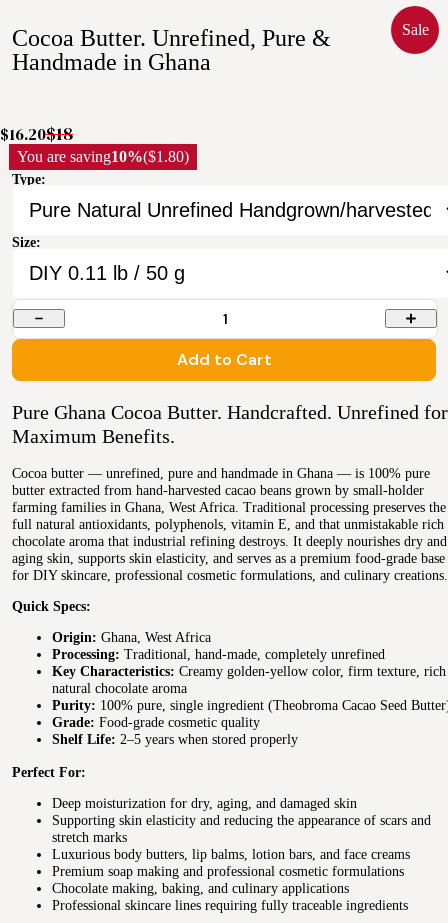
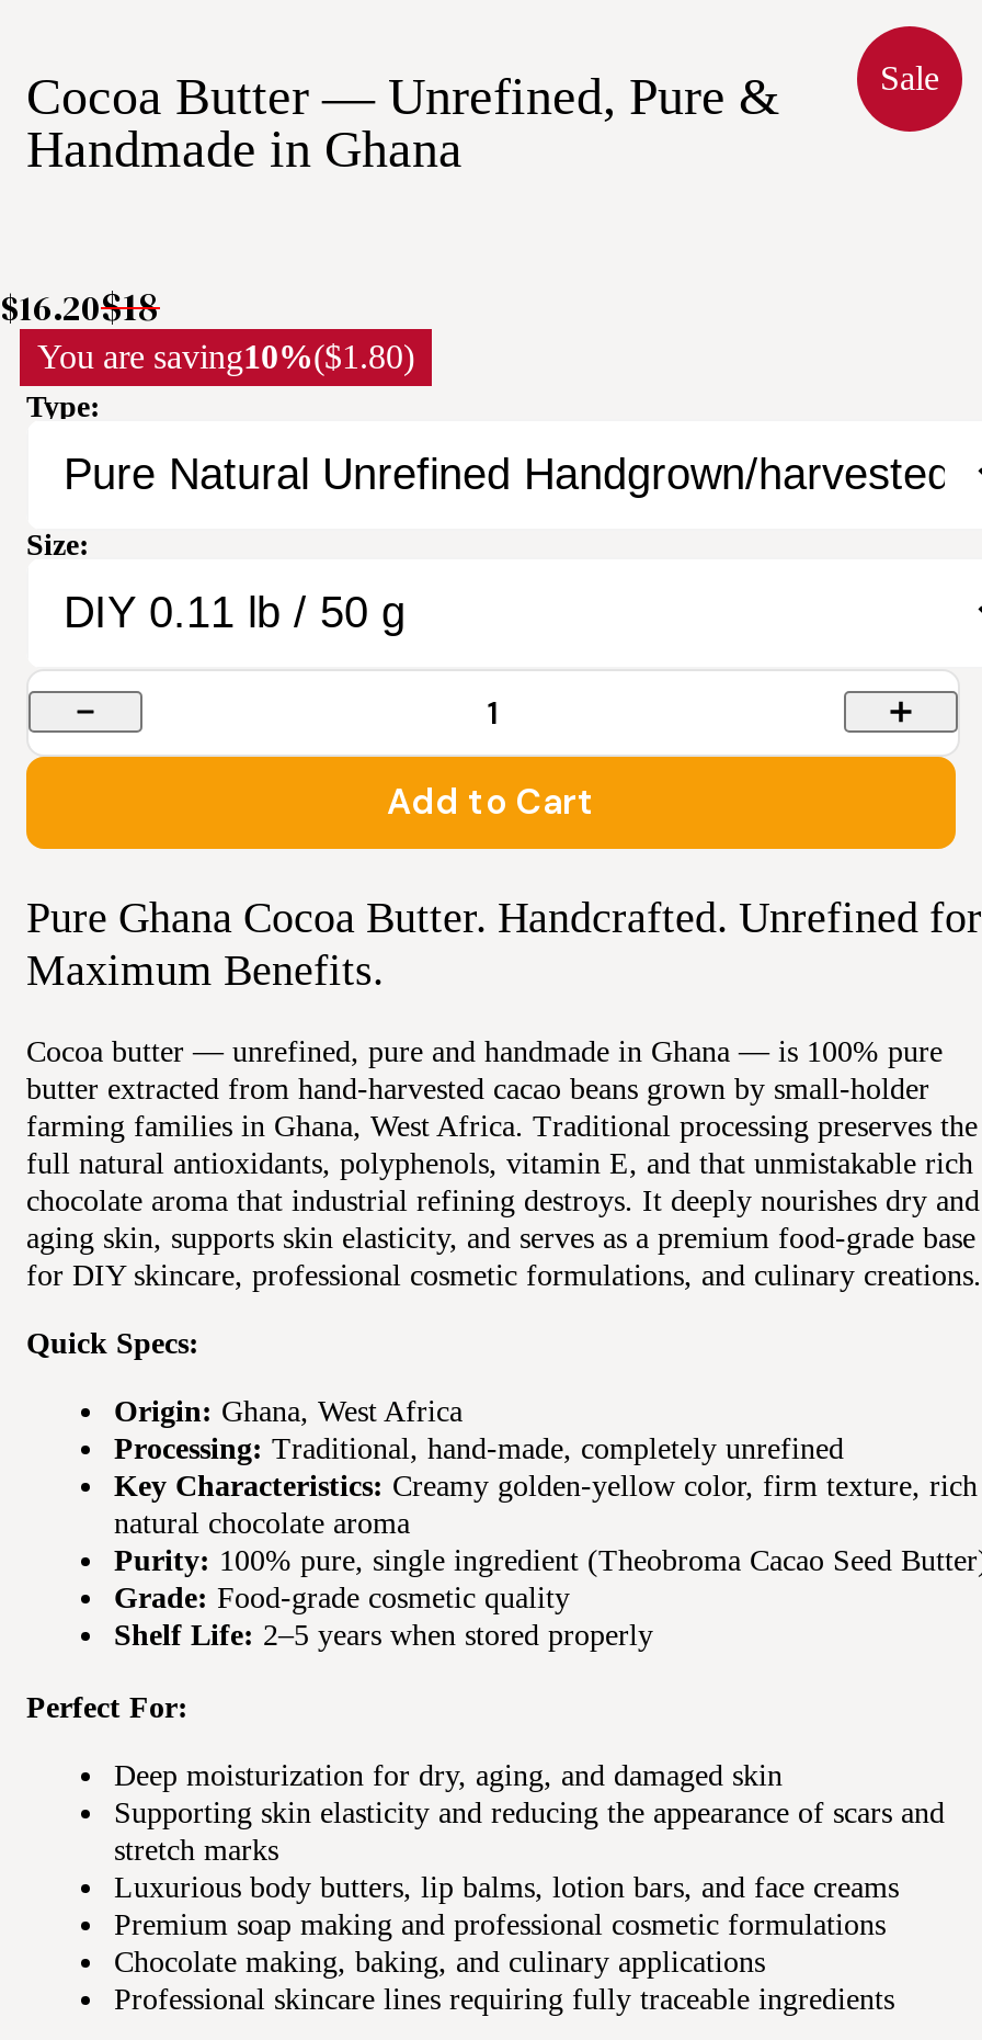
- Cocoa Butter. Unrefined, Pure &
+ Cocoa Butter — Unrefined, Pure &
